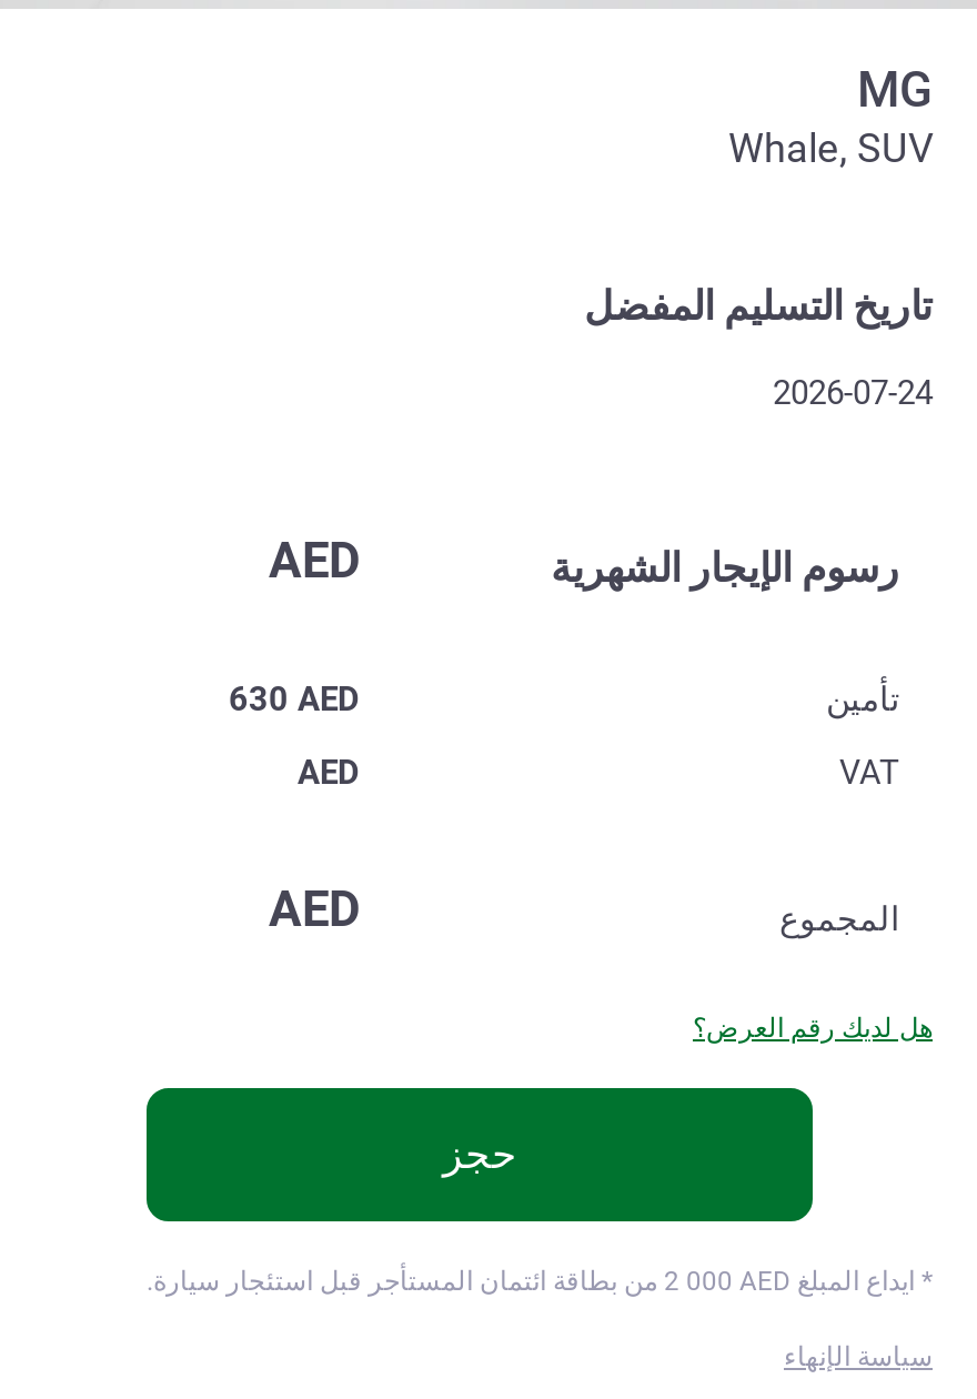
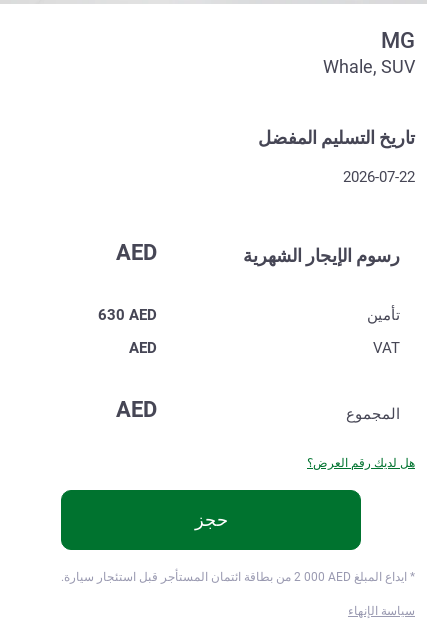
- 2026-07-24
+ 2026-07-22
